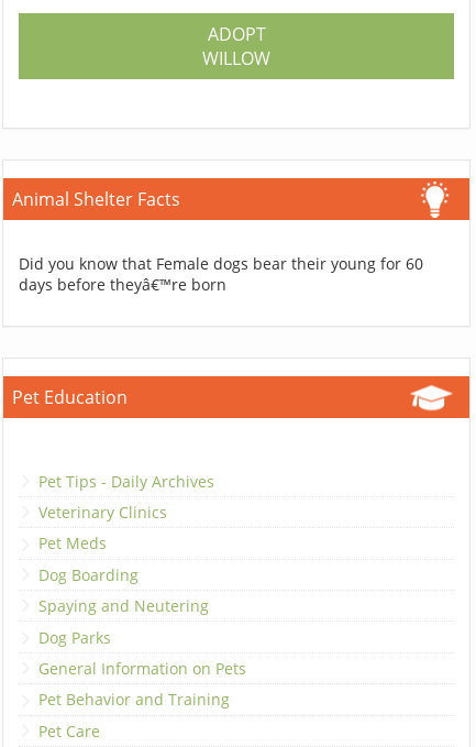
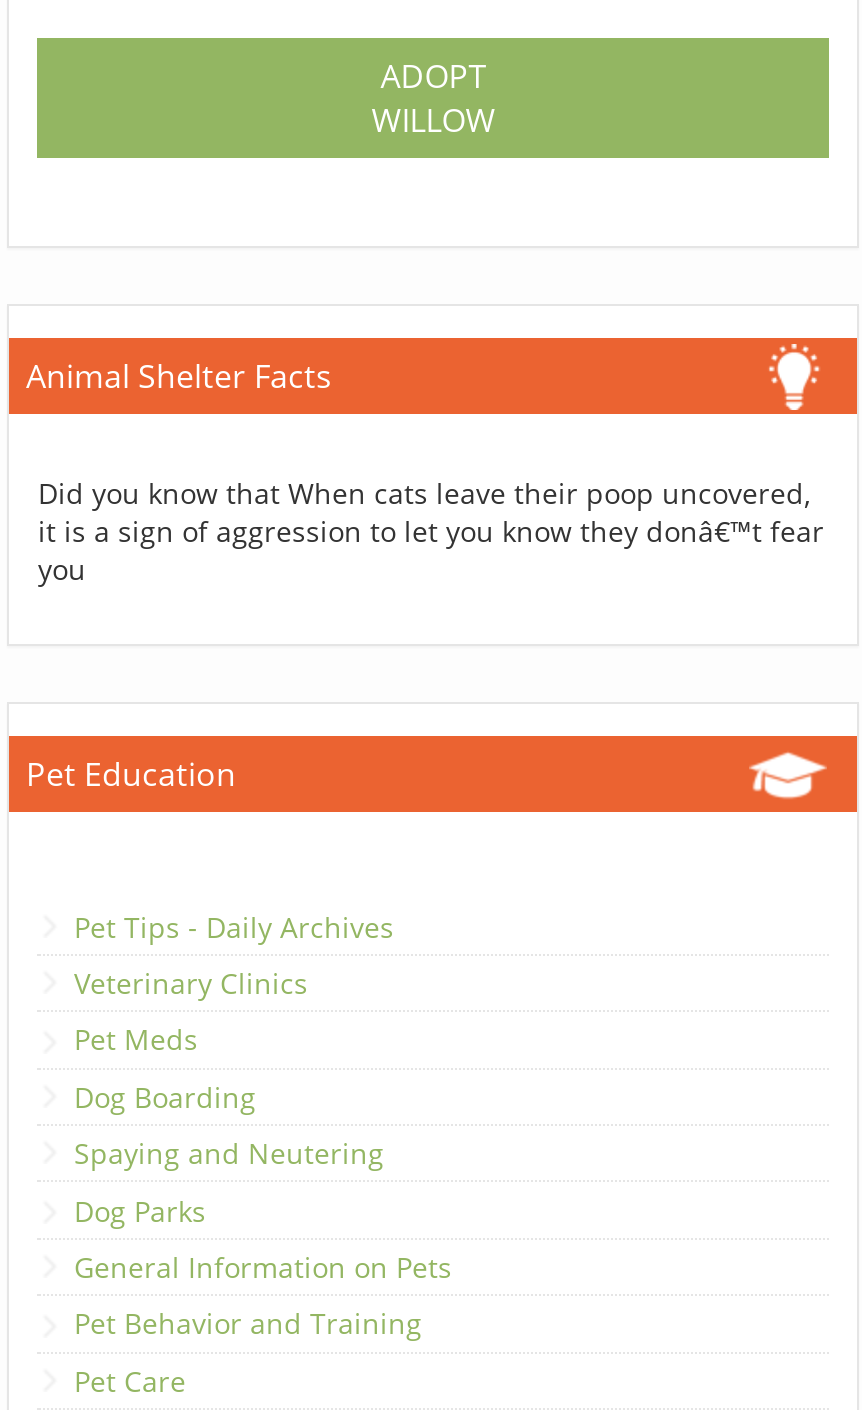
- Did you know that Female dogs bear their young for 60
- days before theyâ€™re born
+ Did you know that When cats leave their poop uncovered,
+ it is a sign of aggression to let you know they donâ€™t fear
+ you
